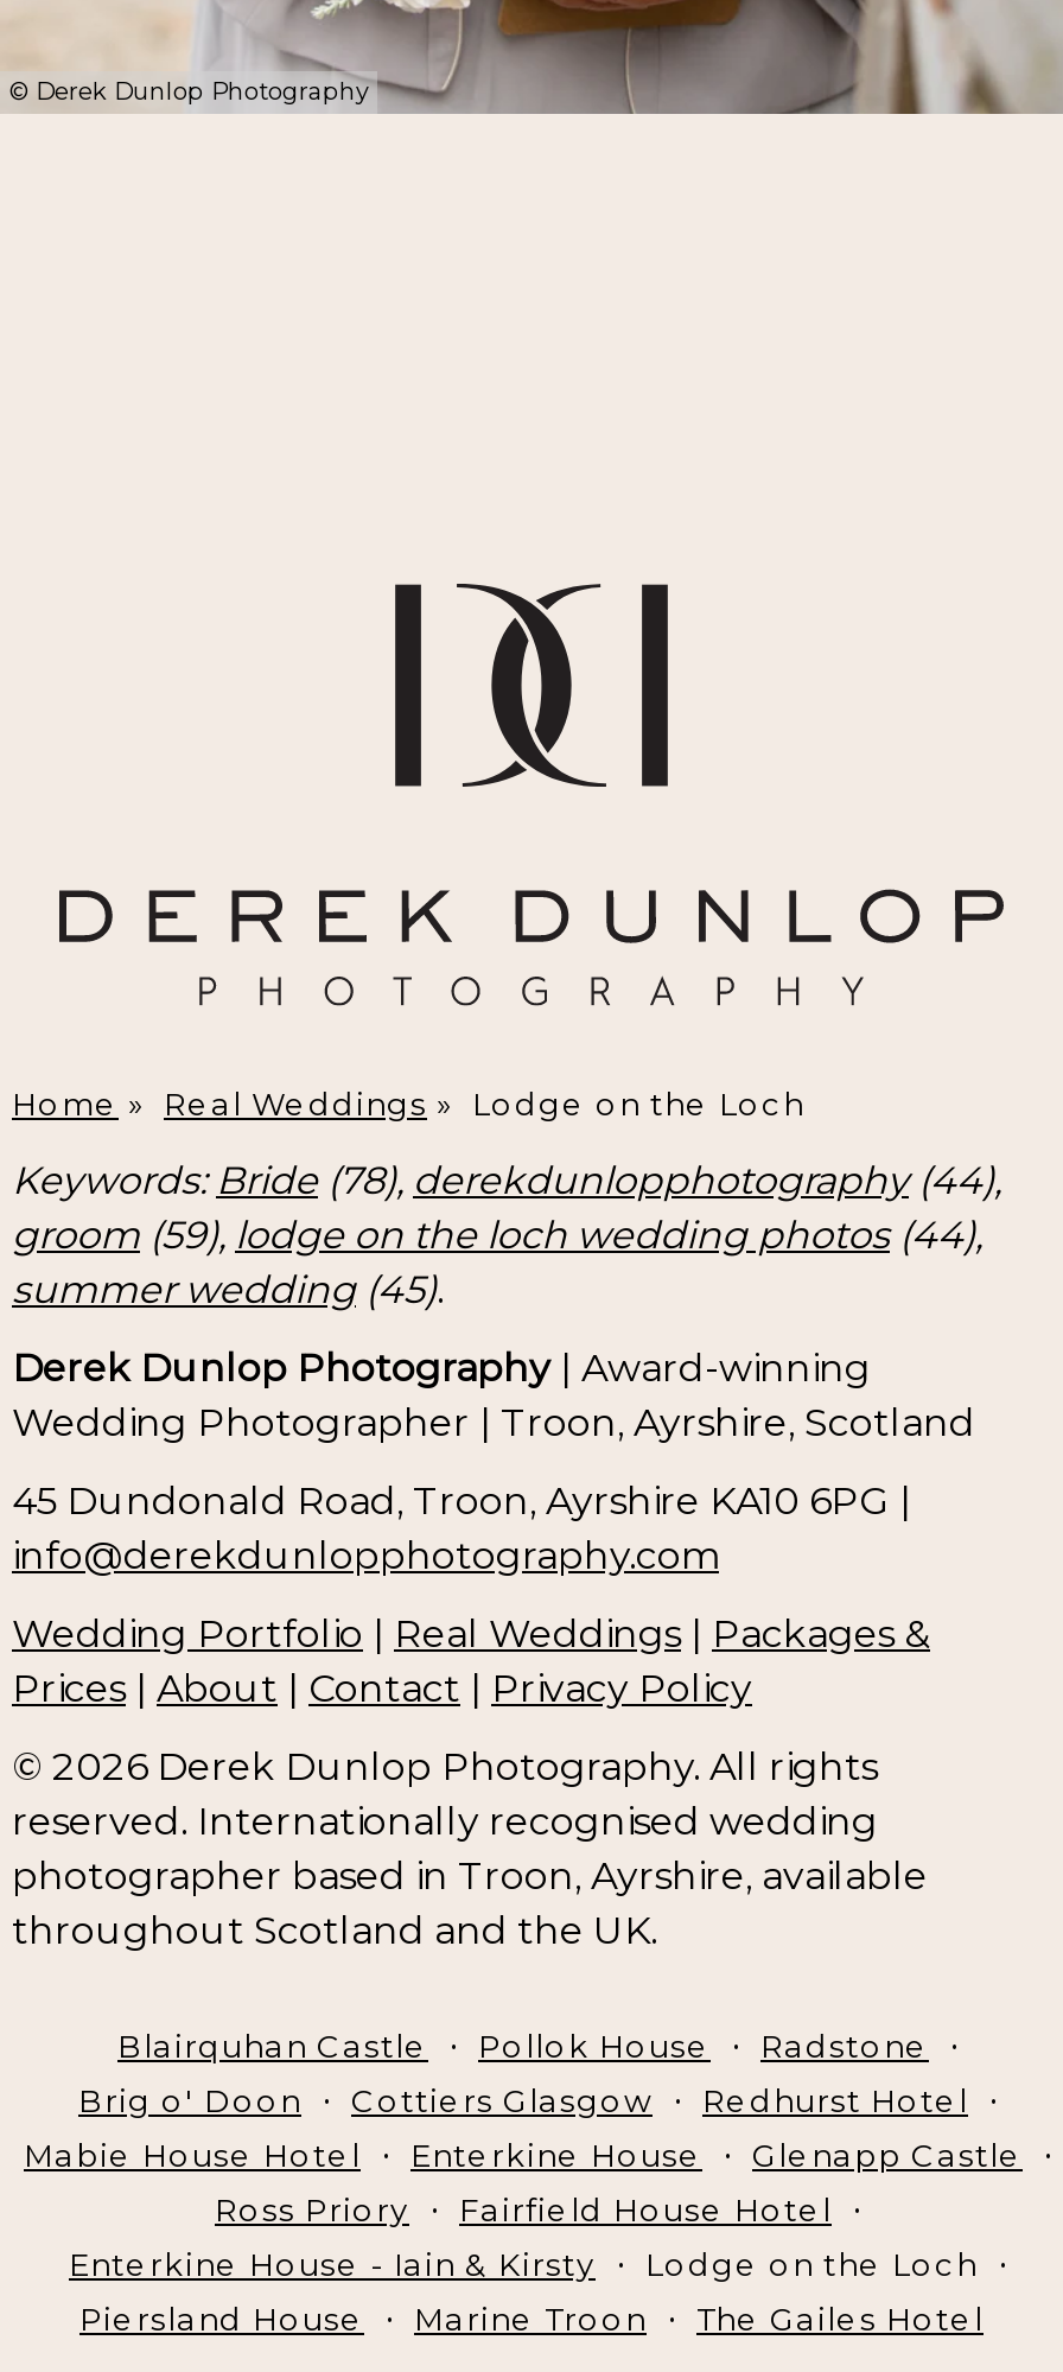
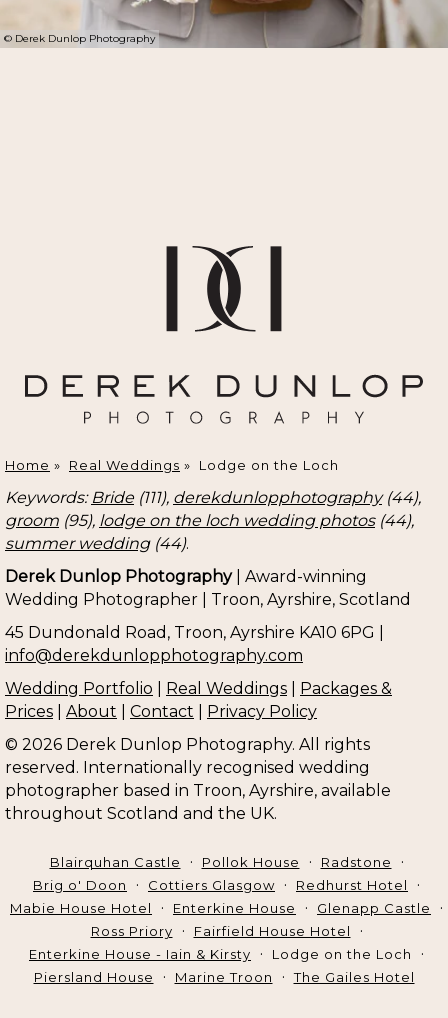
- Keywords: Bride (78), derekdunlopphotography (44),
+ Keywords: Bride (111), derekdunlopphotography (44),

- groom (59), lodge on the loch wedding photos (44),
+ groom (95), lodge on the loch wedding photos (44),

- summer wedding (45).
+ summer wedding (44).
